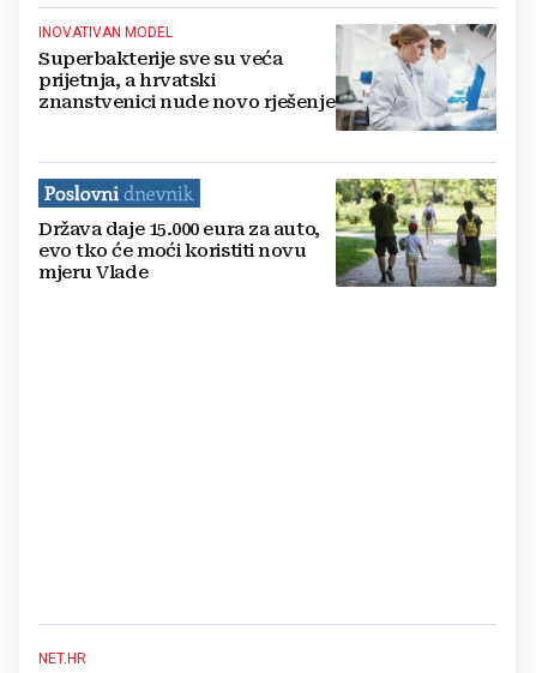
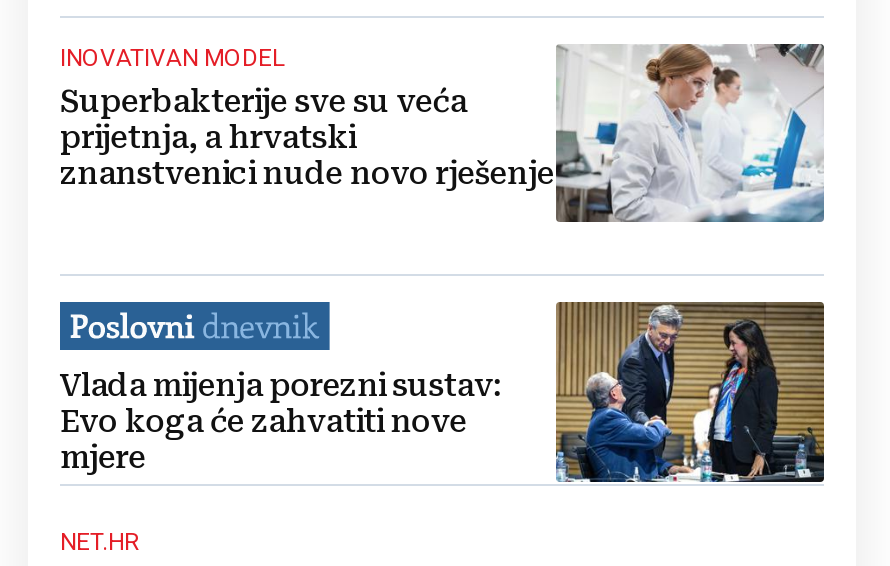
- [image]
- Država daje 15.000 eura za auto,
- evo tko će moći koristiti novu
- mjeru Vlade
+ [image]
+ Vlada mijenja porezni sustav:
+ Evo koga će zahvatiti nove
+ mjere
